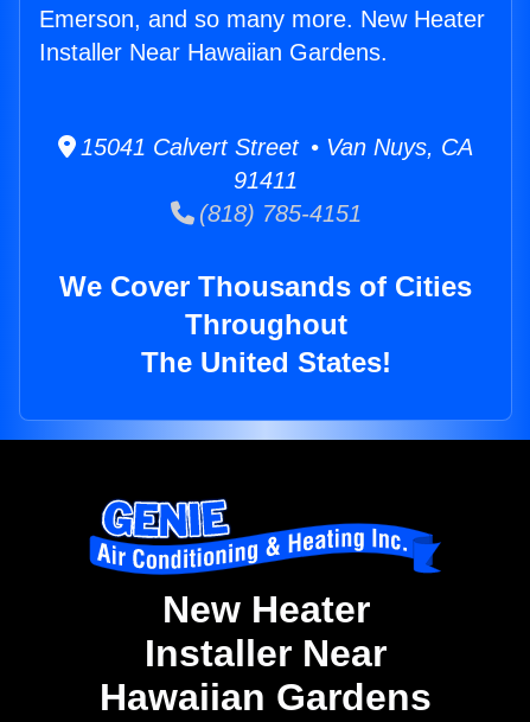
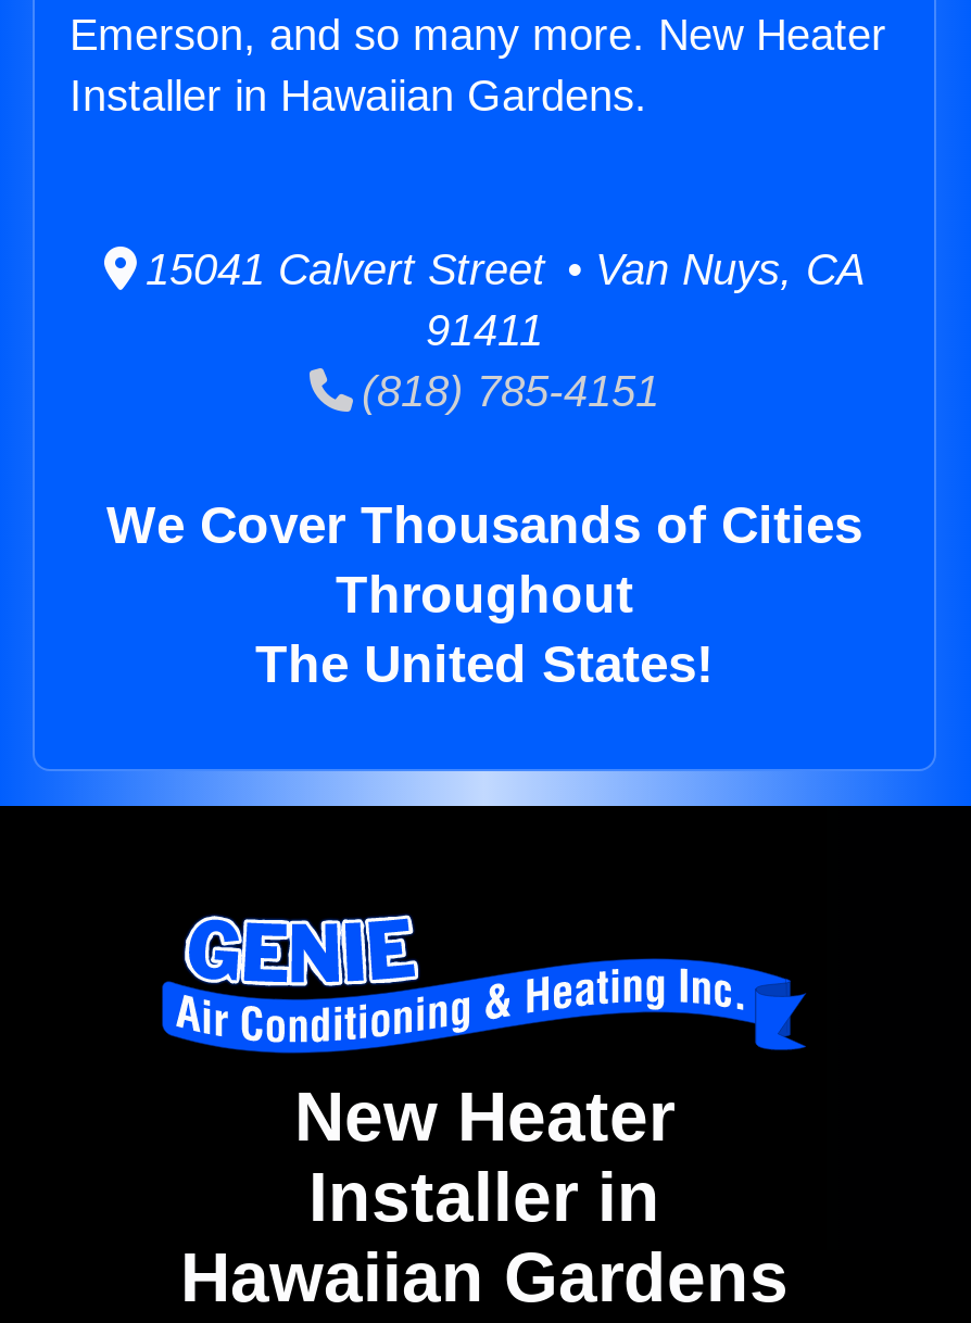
- Installer Near Hawaiian Gardens.
+ Installer in Hawaiian Gardens.

- Installer Near
+ Installer in
